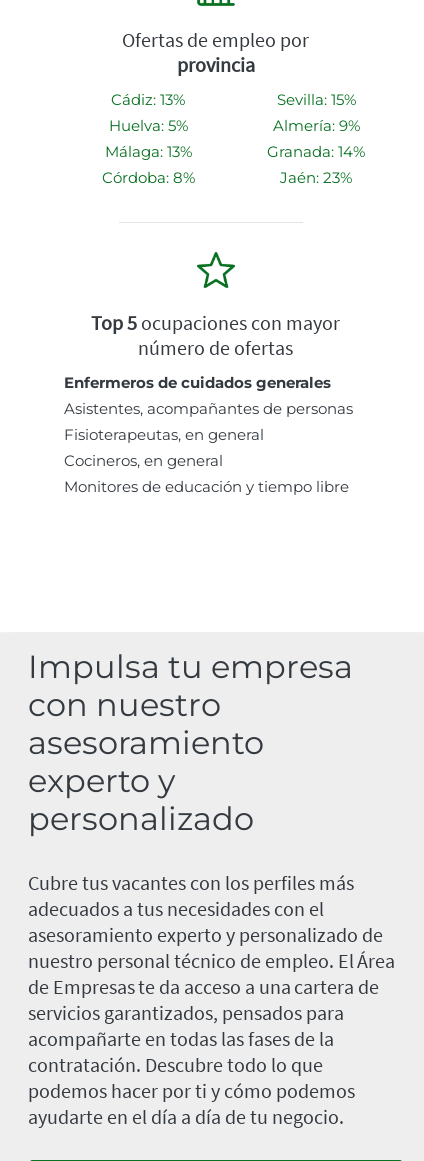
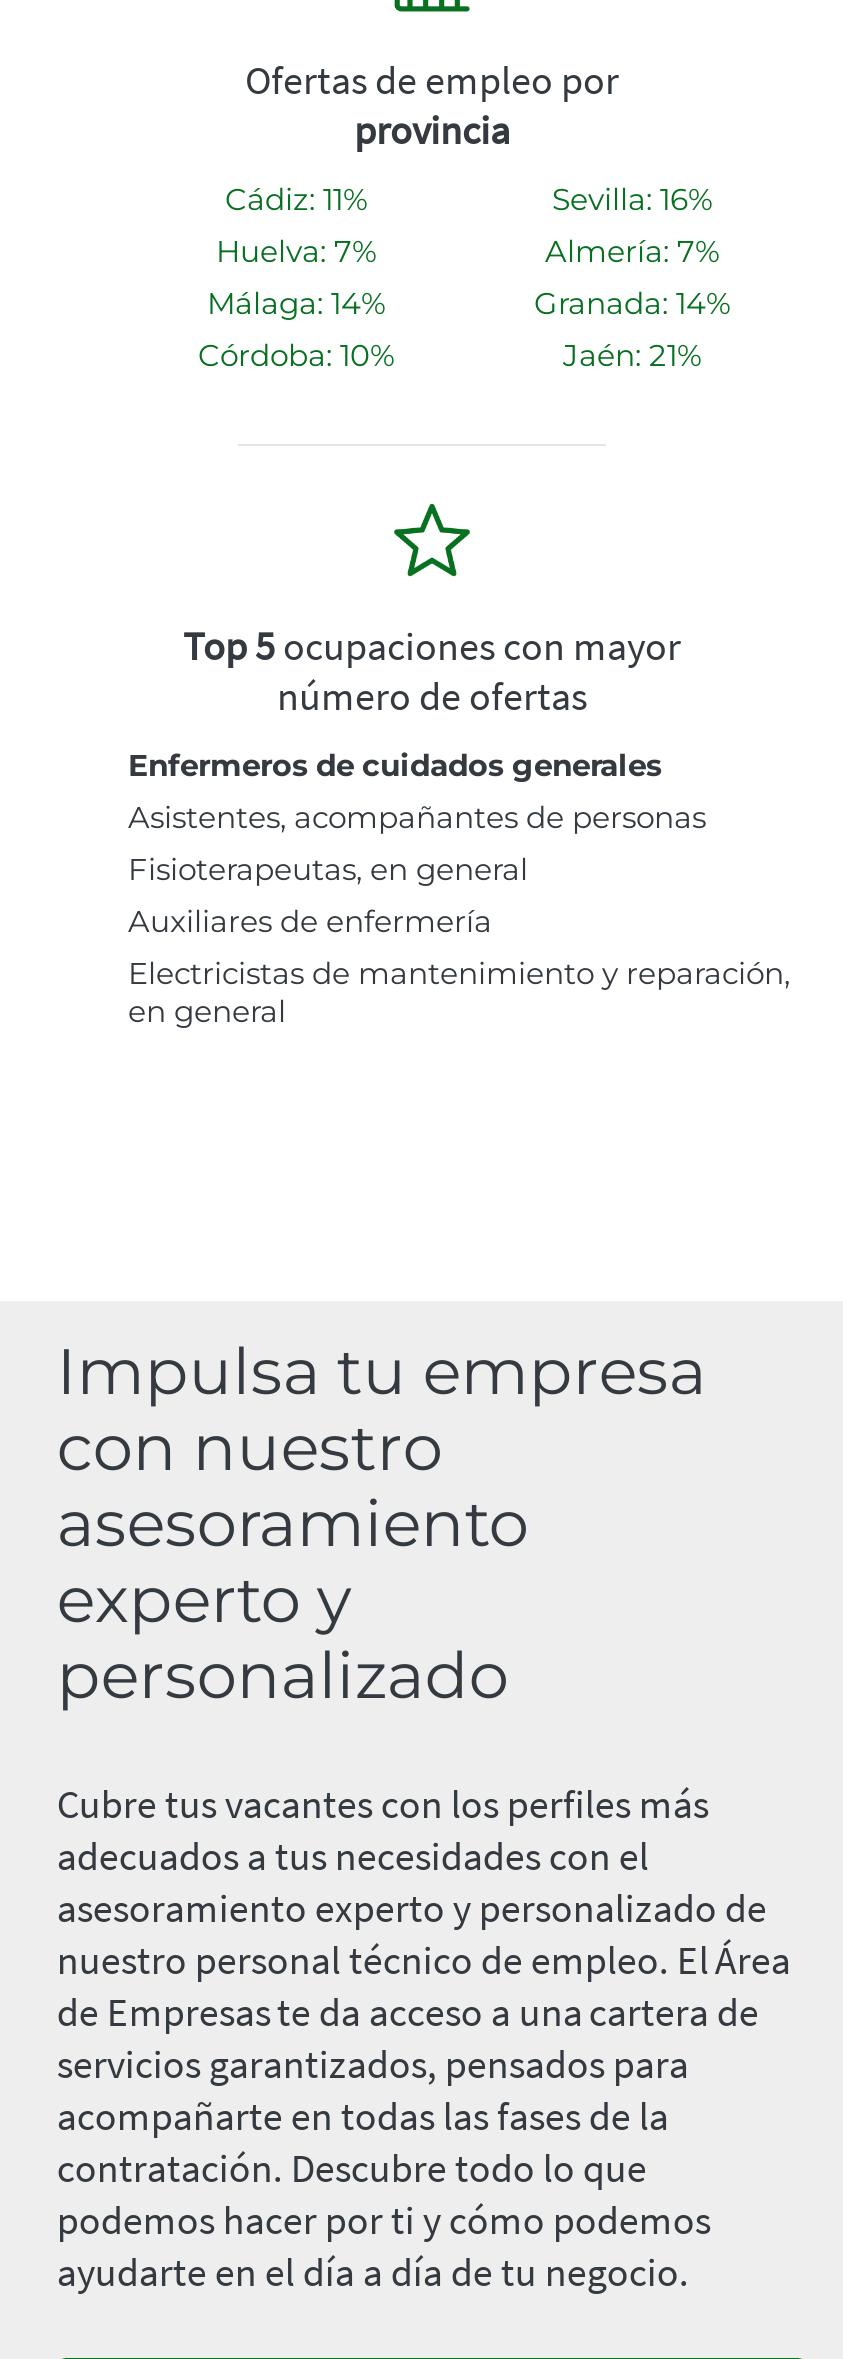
- Cádiz: 13%
+ Cádiz: 11%

- Sevilla: 15%
+ Sevilla: 16%

- Huelva: 5%
+ Huelva: 7%

- Almería: 9%
+ Almería: 7%

- Málaga: 13%
+ Málaga: 14%

- Córdoba: 8%
+ Córdoba: 10%

- Jaén: 23%
+ Jaén: 21%

- Cocineros, en general
- Monitores de educación y tiempo libre
+ Auxiliares de enfermería
+ Electricistas de mantenimiento y reparación,
+ en general
